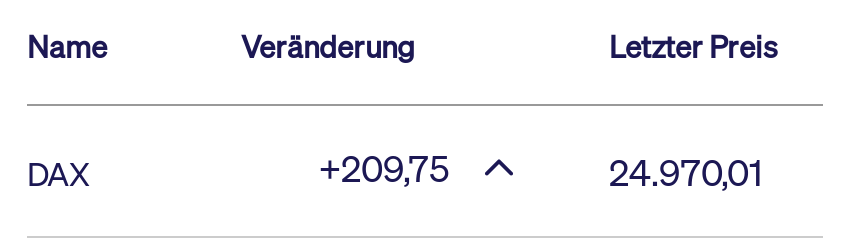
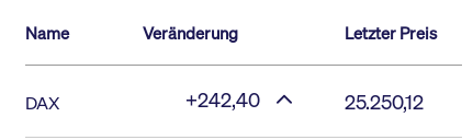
- +209,75
+ +242,40

- 24.970,01
+ 25.250,12
